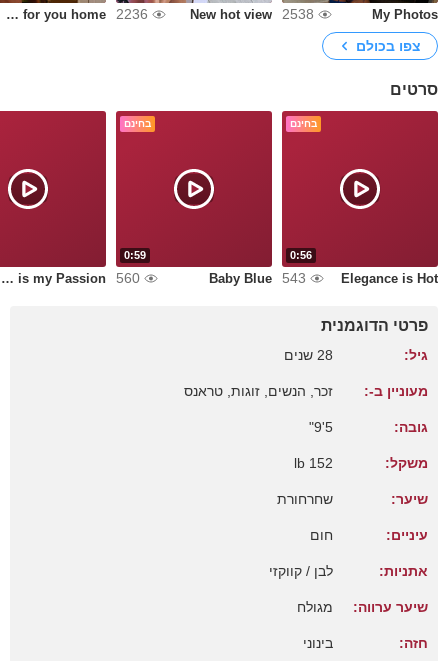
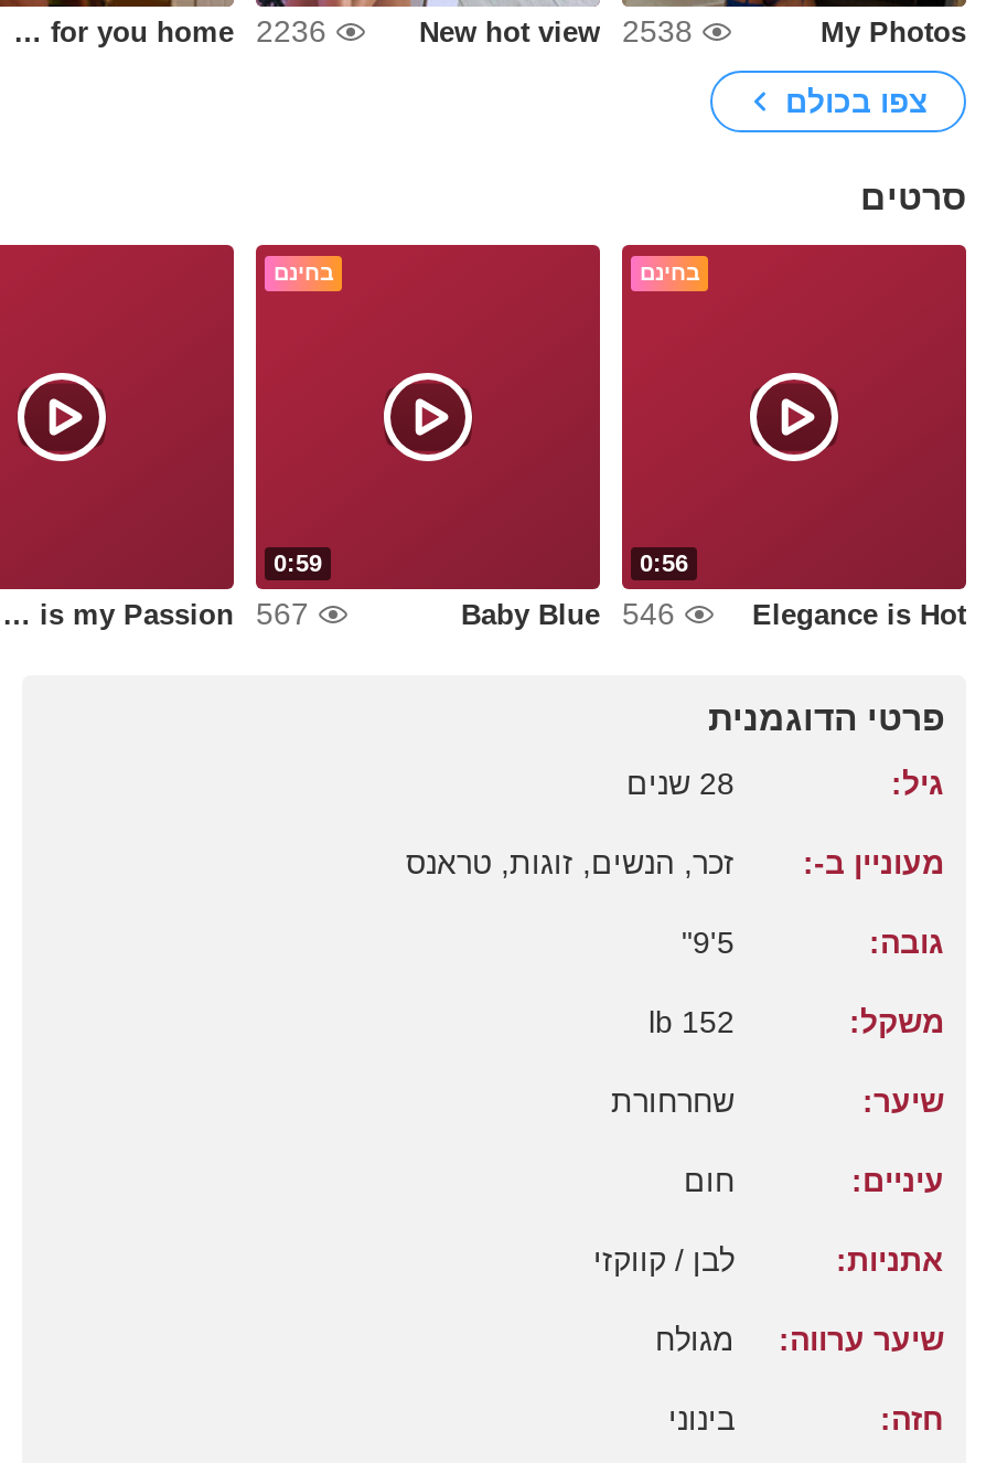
- 560
+ 567

- Baby Blue 543
+ Baby Blue 546
